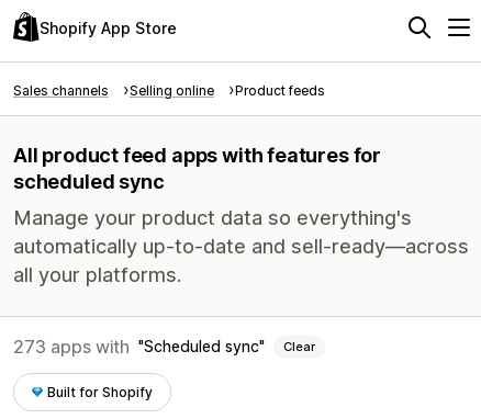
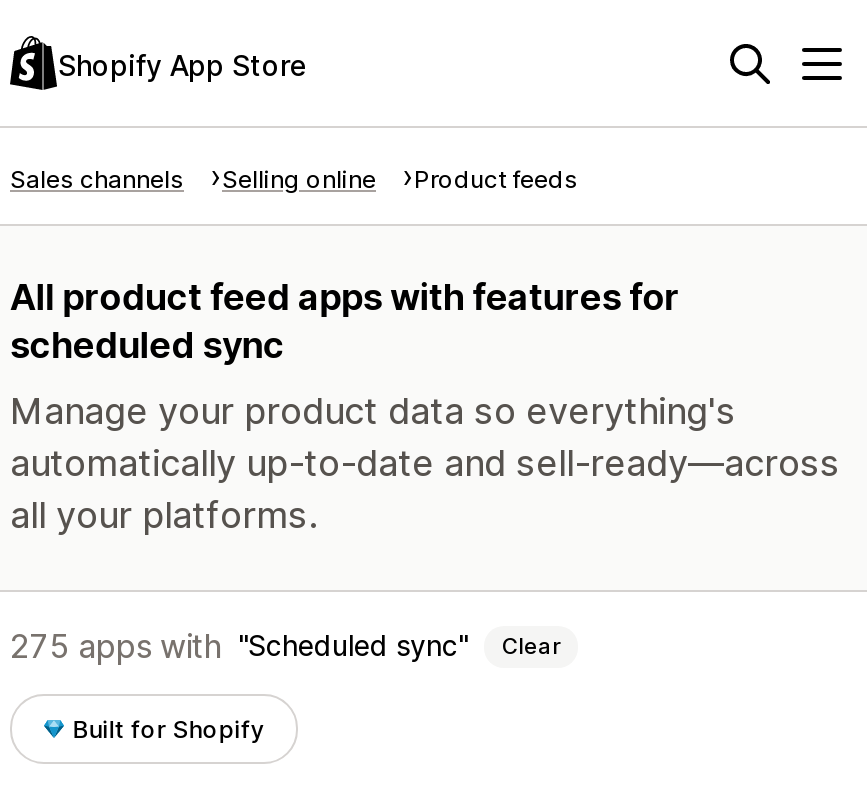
- 273 apps with Scheduled sync Clear
+ 275 apps with Scheduled sync Clear
